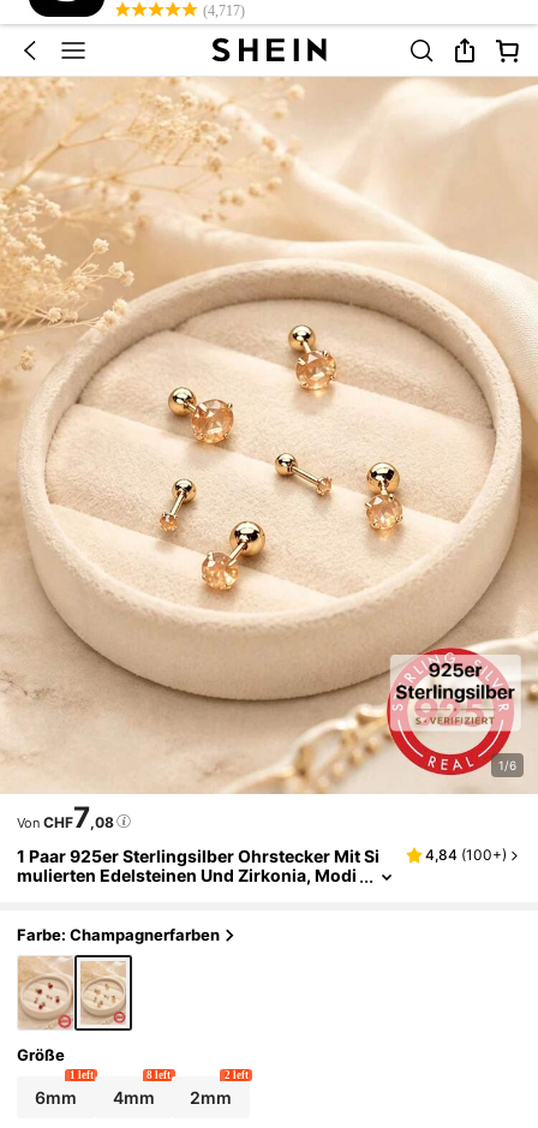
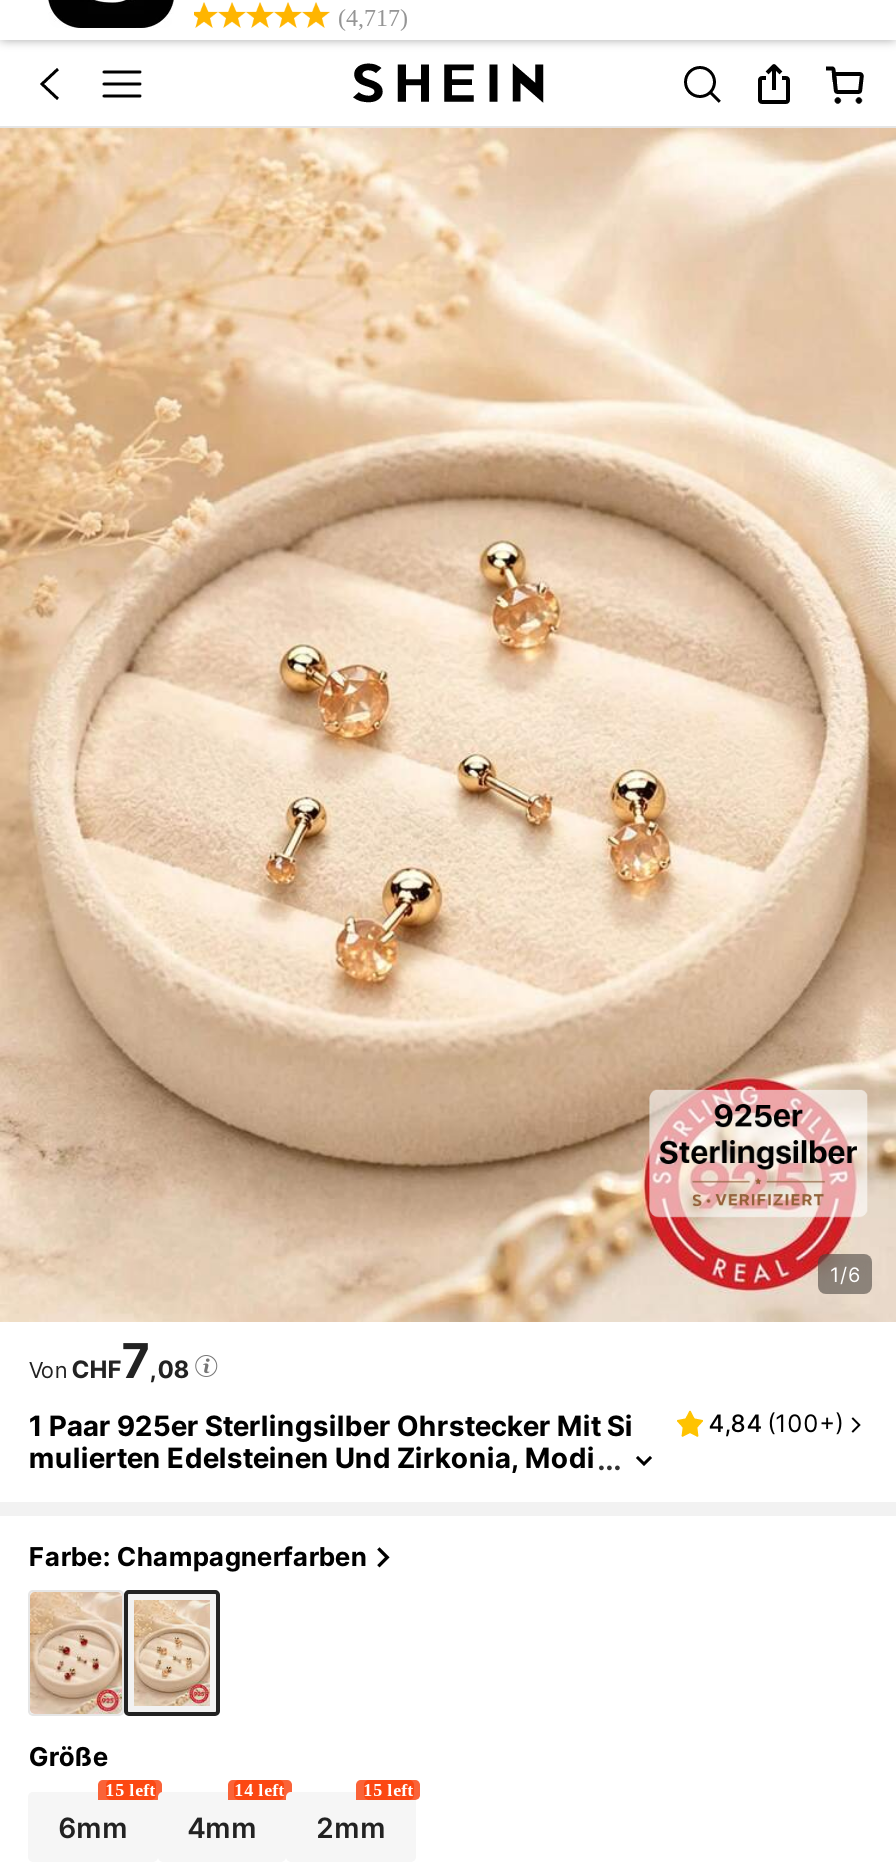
- 1 left
+ 15 left

- 8 left
+ 14 left

- 2 left
+ 15 left
